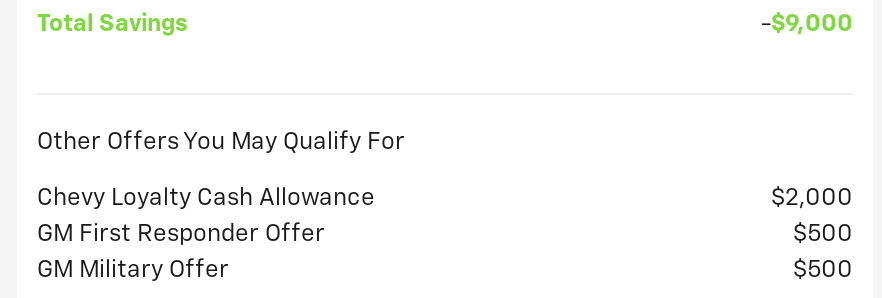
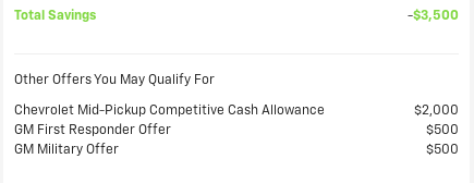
- $9,000
+ $3,500

- Chevy Loyalty Cash Allowance
+ Chevrolet Mid-Pickup Competitive Cash Allowance
